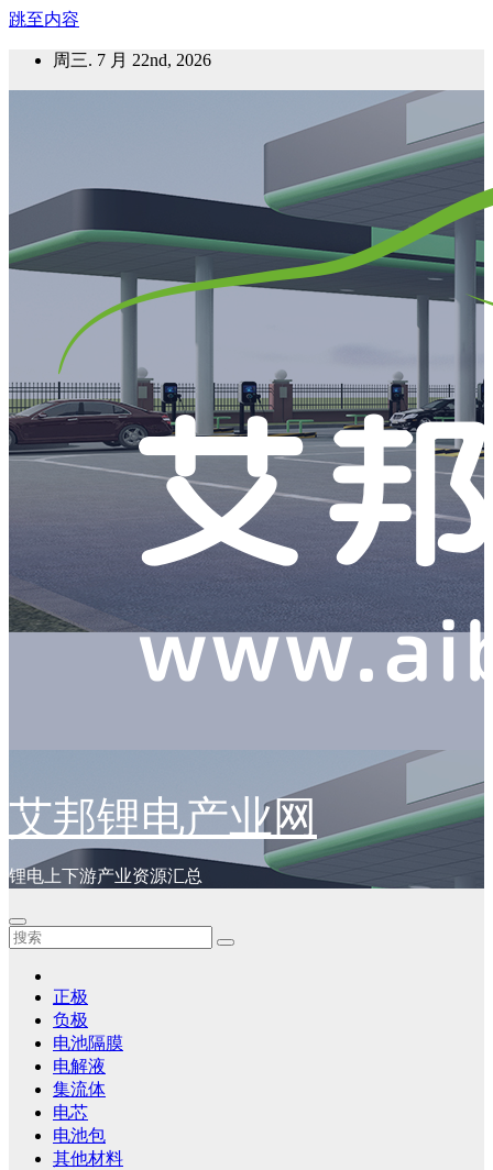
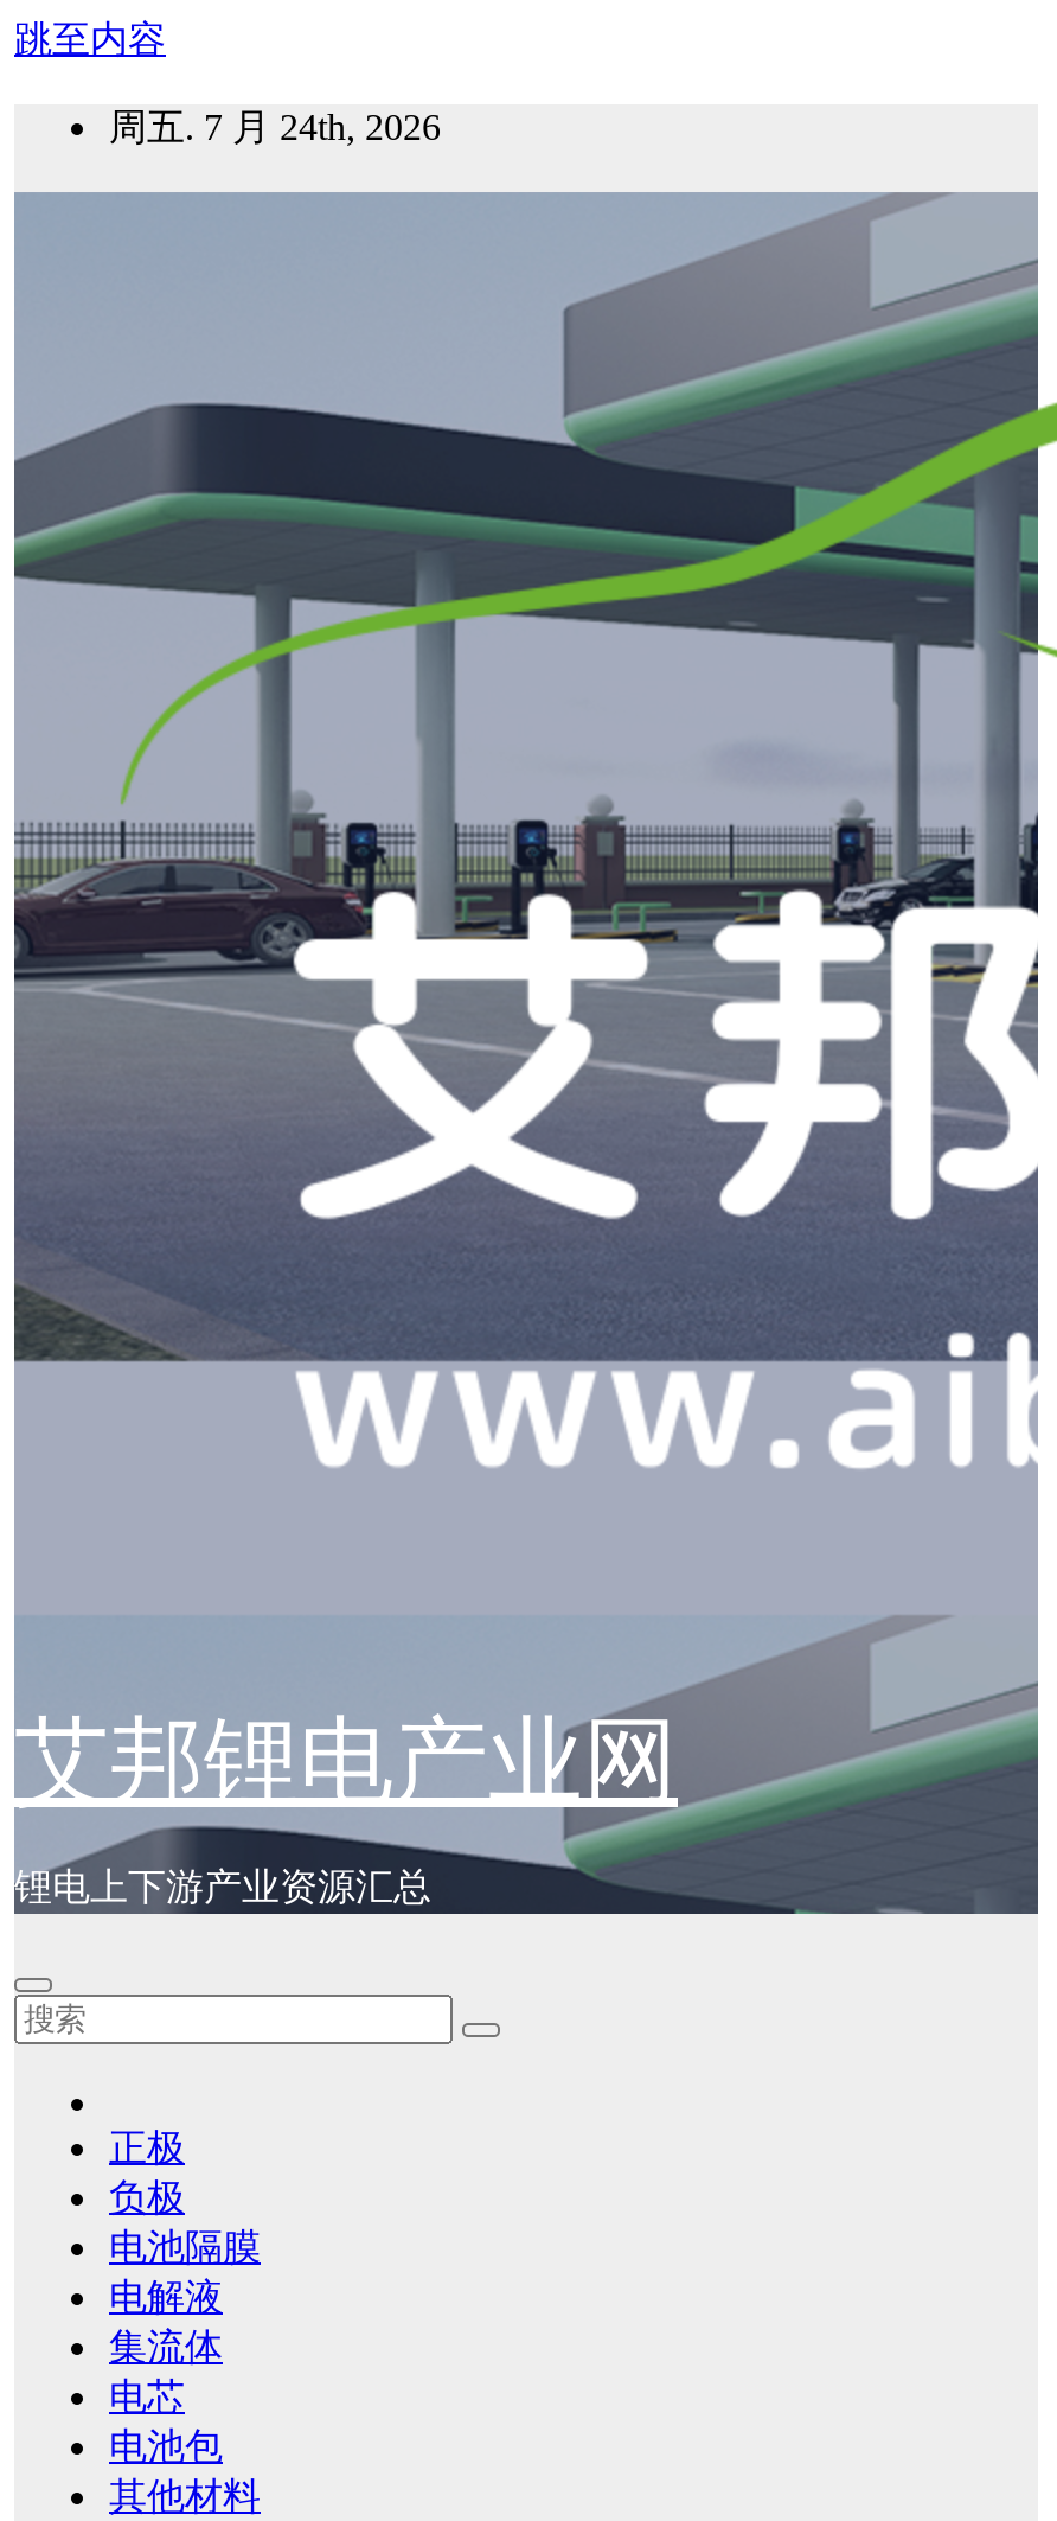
- 周三. 7 月 22nd, 2026
+ 周五. 7 月 24th, 2026
